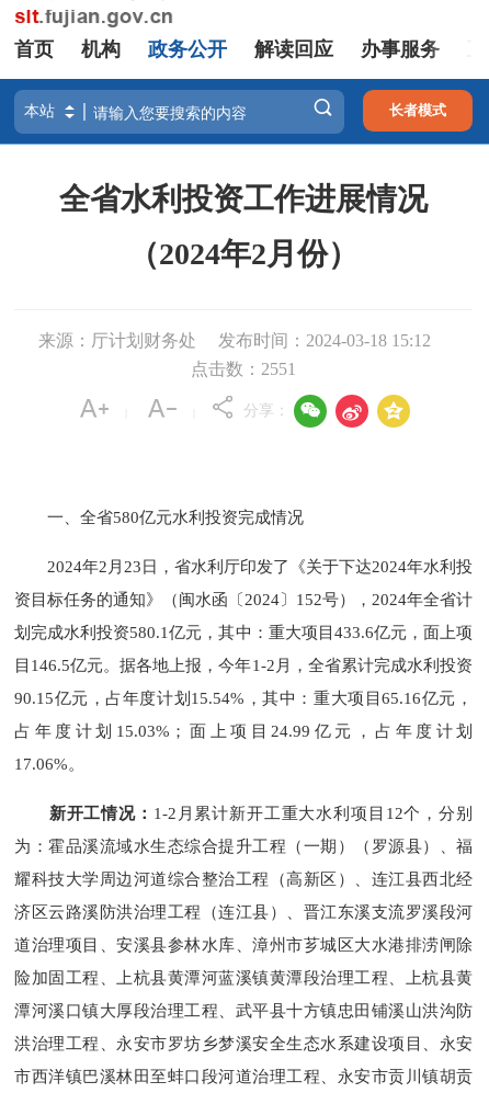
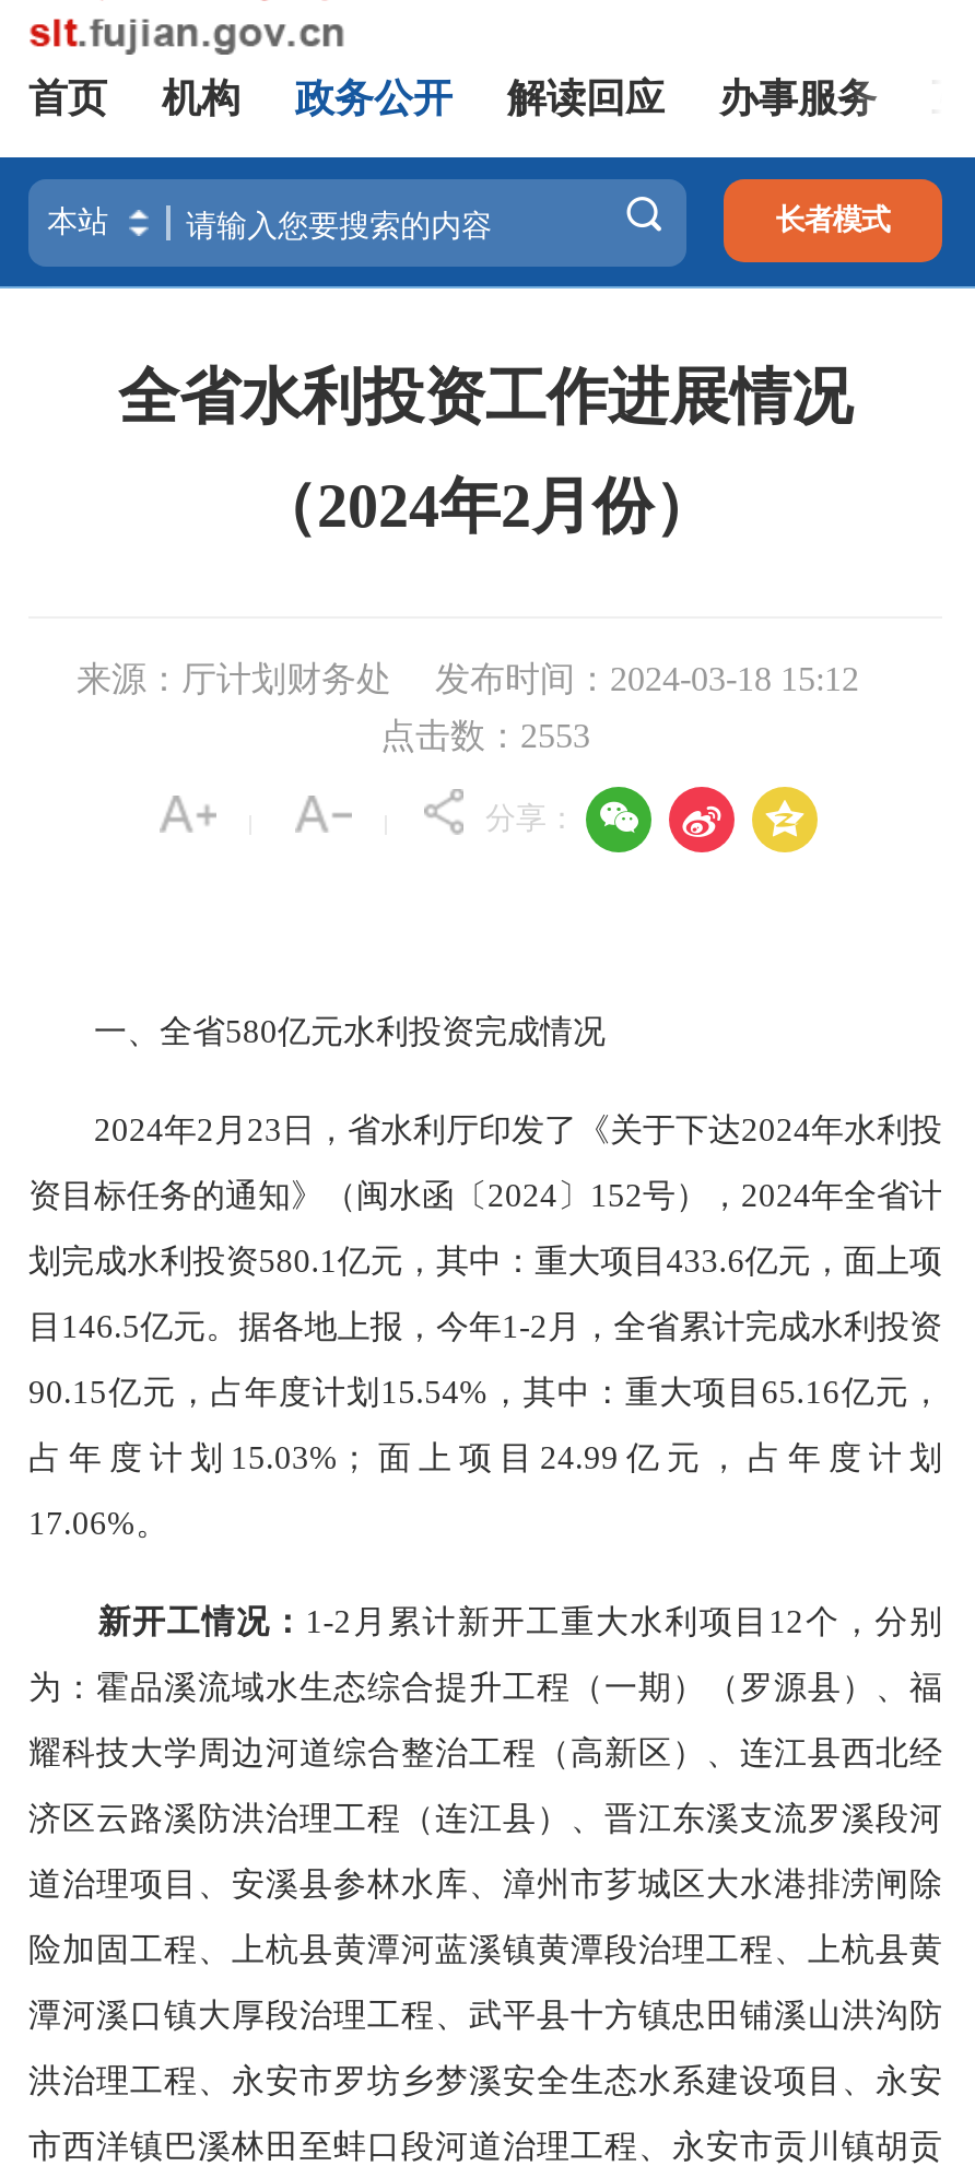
- 点击数：2551
+ 点击数：2553
